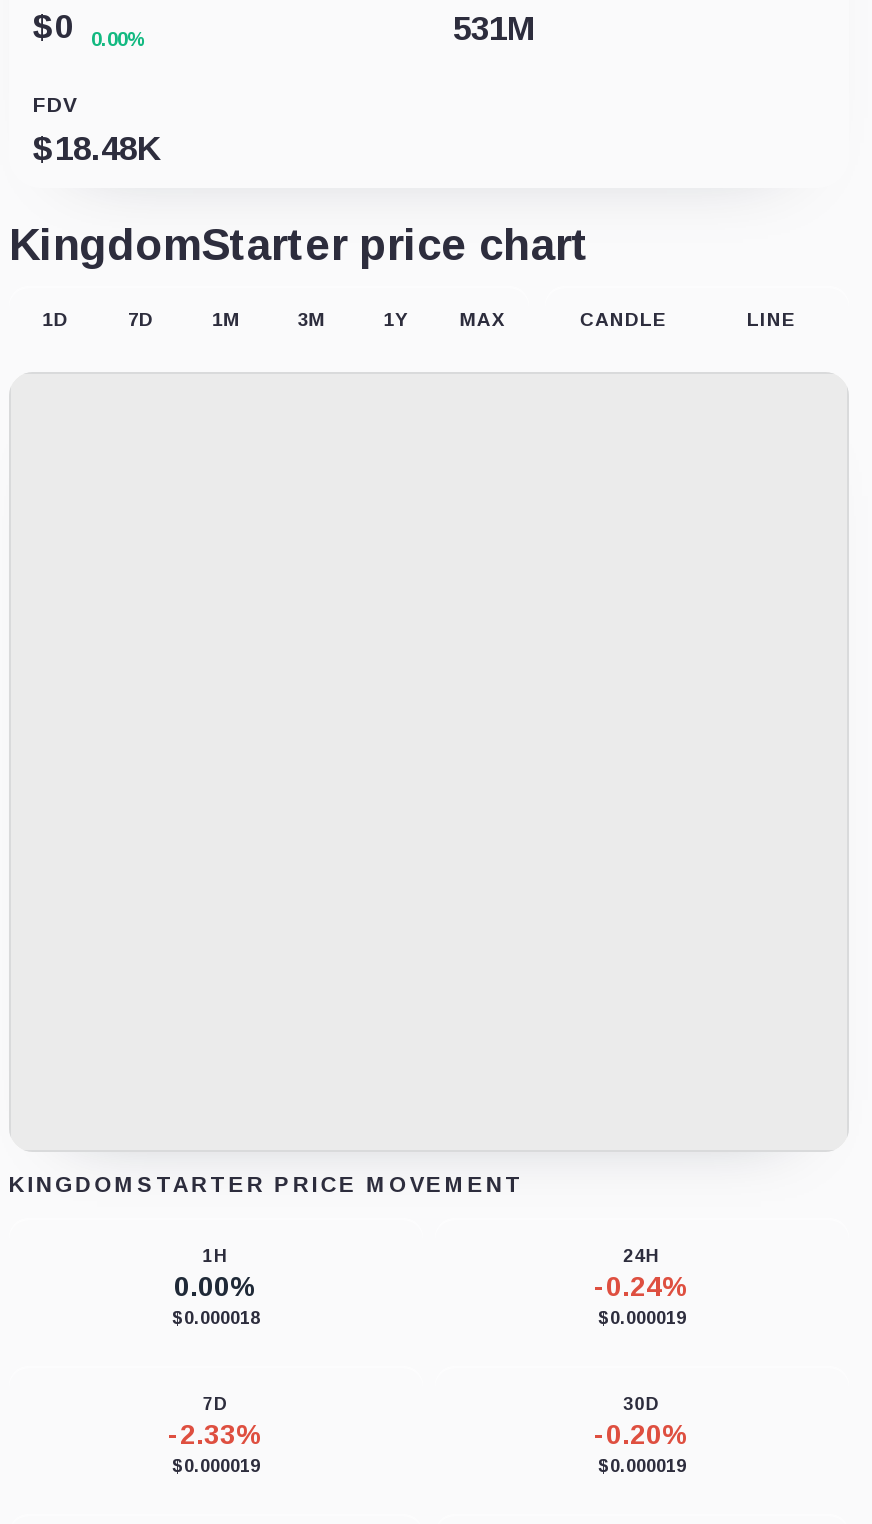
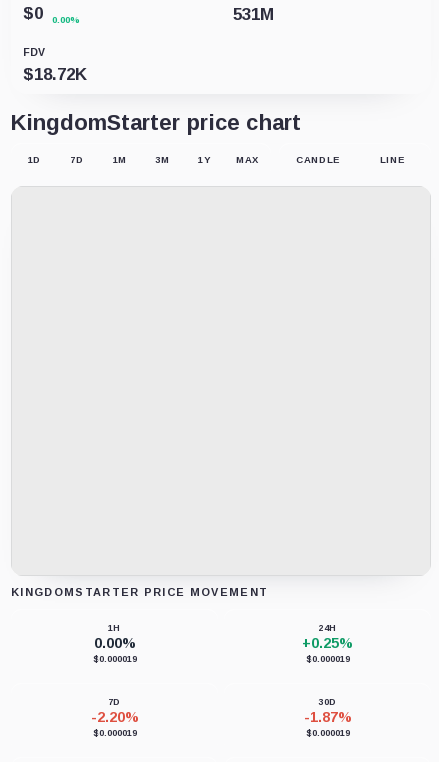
- $18.48K
+ $18.72K

- -0.24%
+ +0.25%

- $0.000018
+ $0.000019

- -2.33%
+ -2.20%

- -0.20%
+ -1.87%
